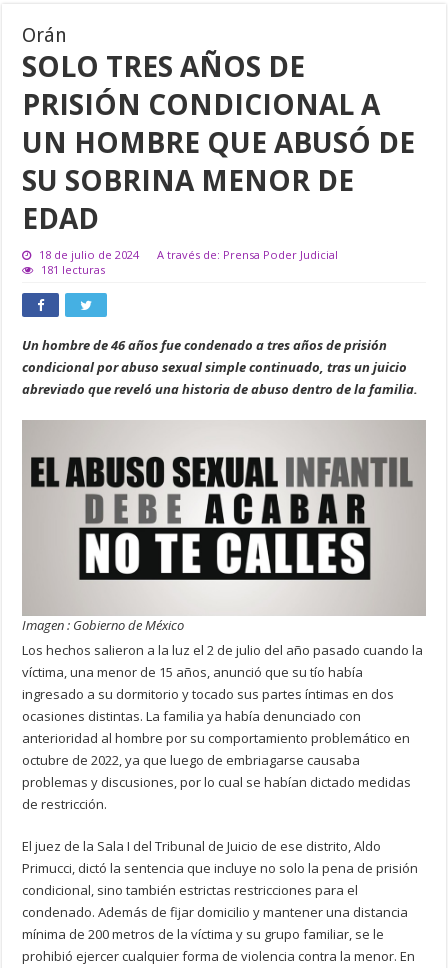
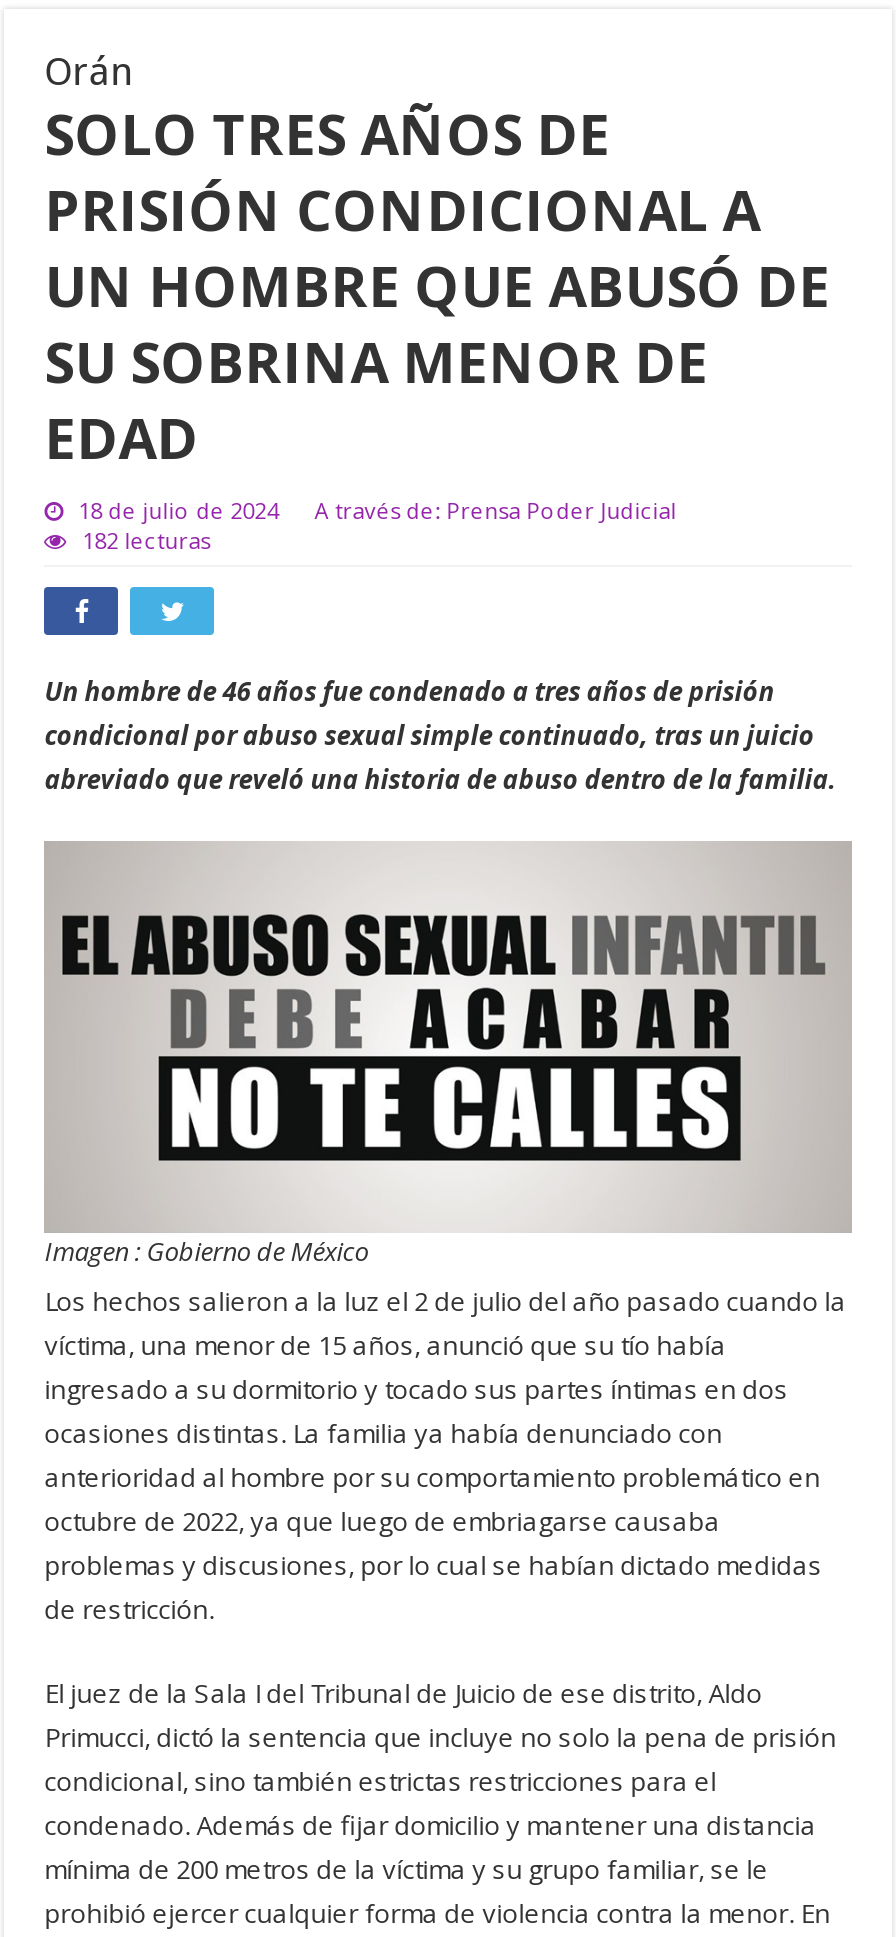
- 181 lecturas
+ 182 lecturas
